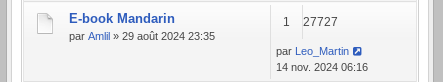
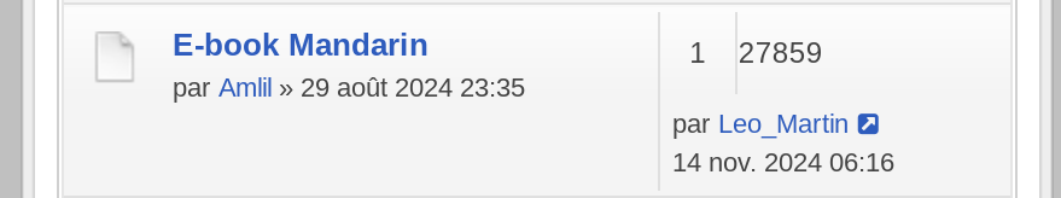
- 1 27727
+ 1 27859
